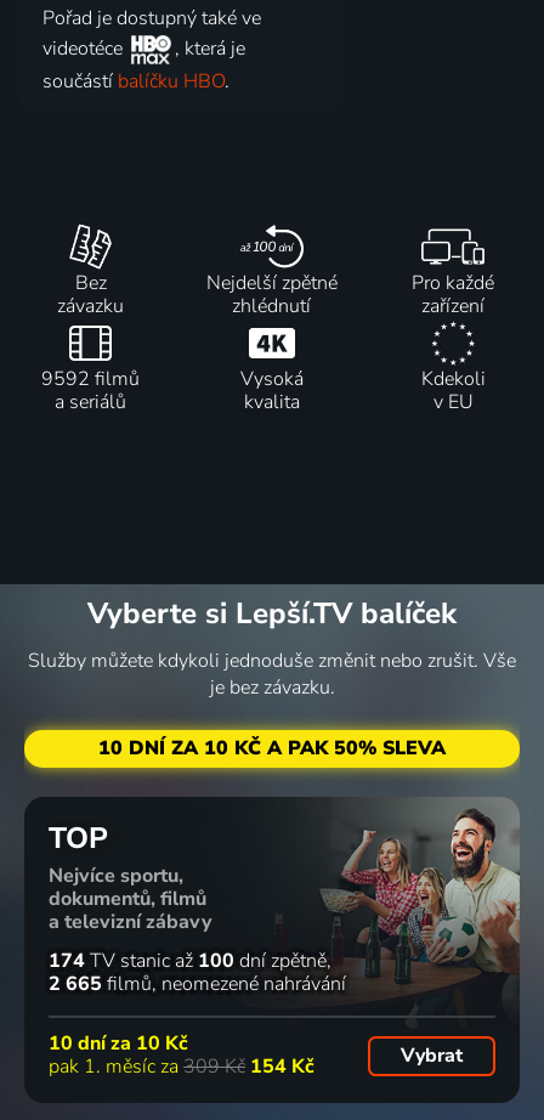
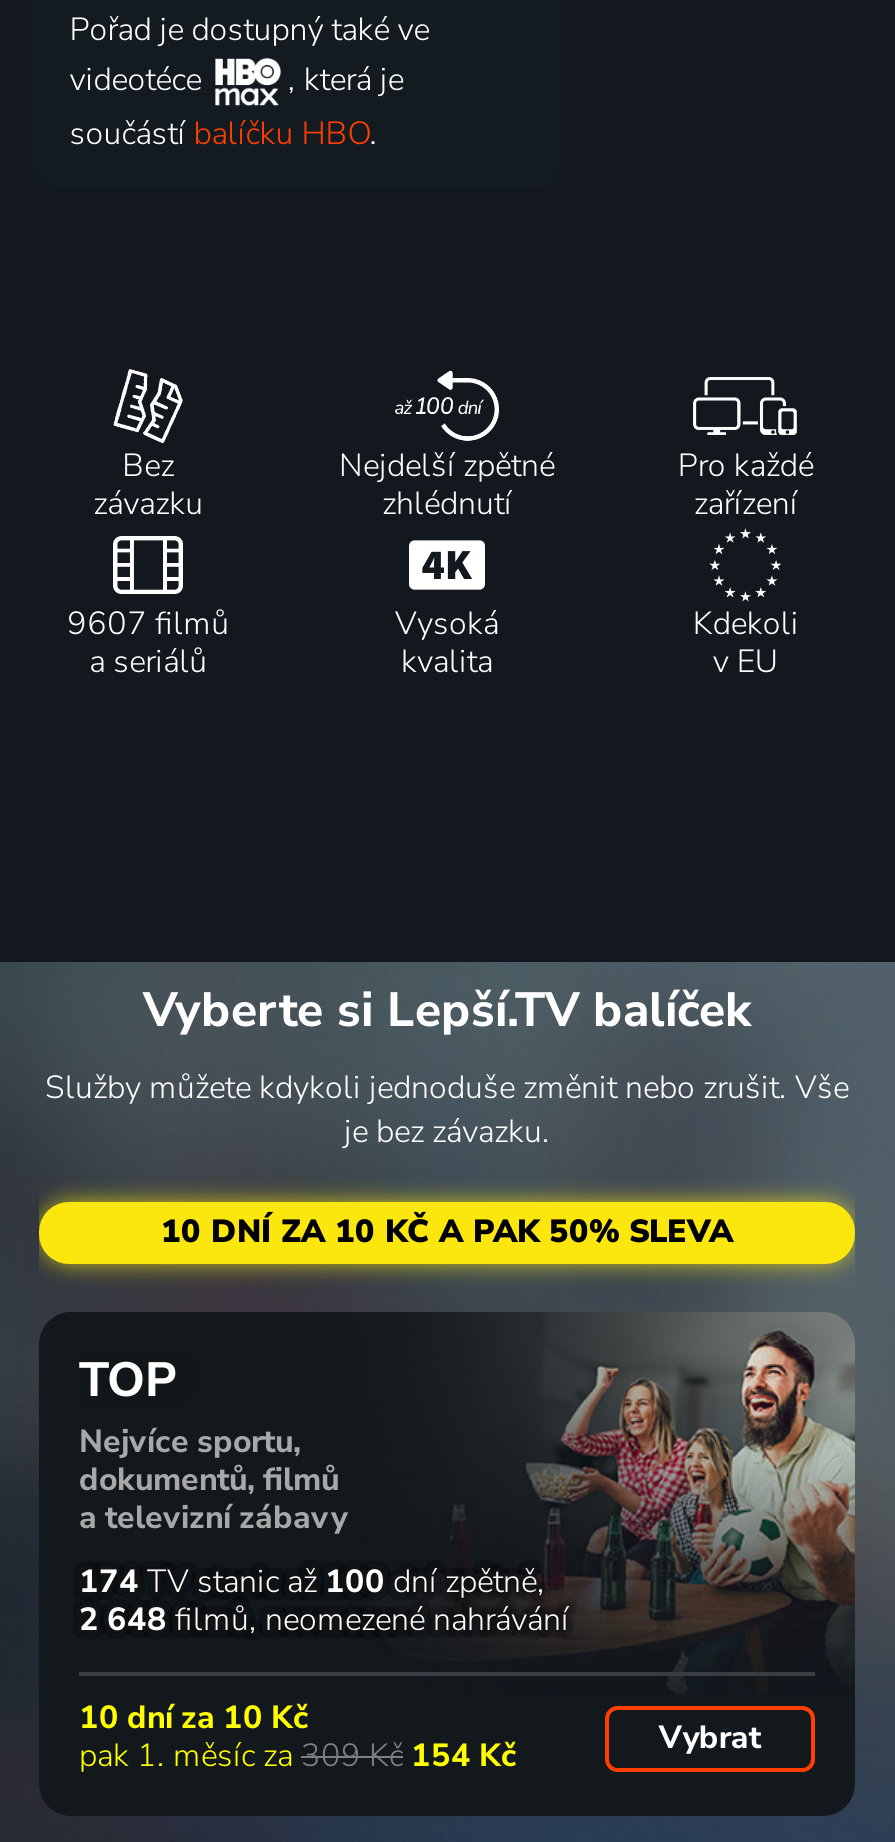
- 9592 filmů
+ 9607 filmů

- 2 665 filmů neomezené nahrávání
+ 2 648 filmů neomezené nahrávání
